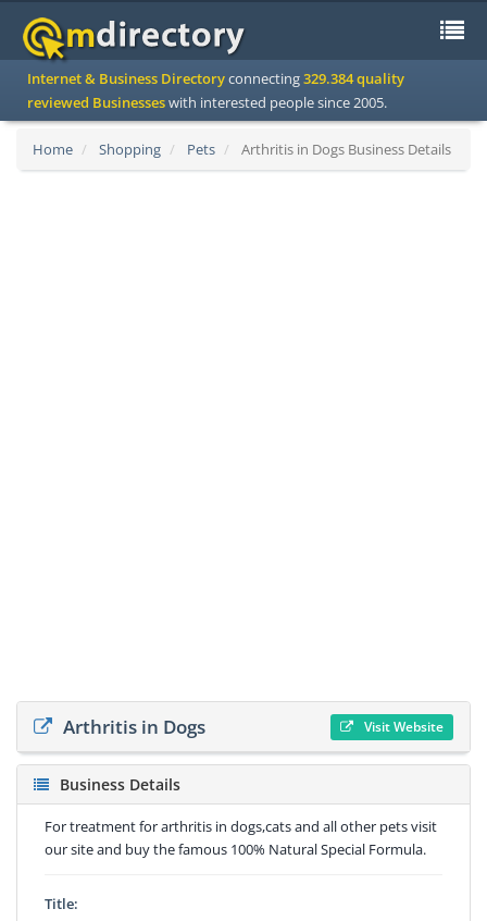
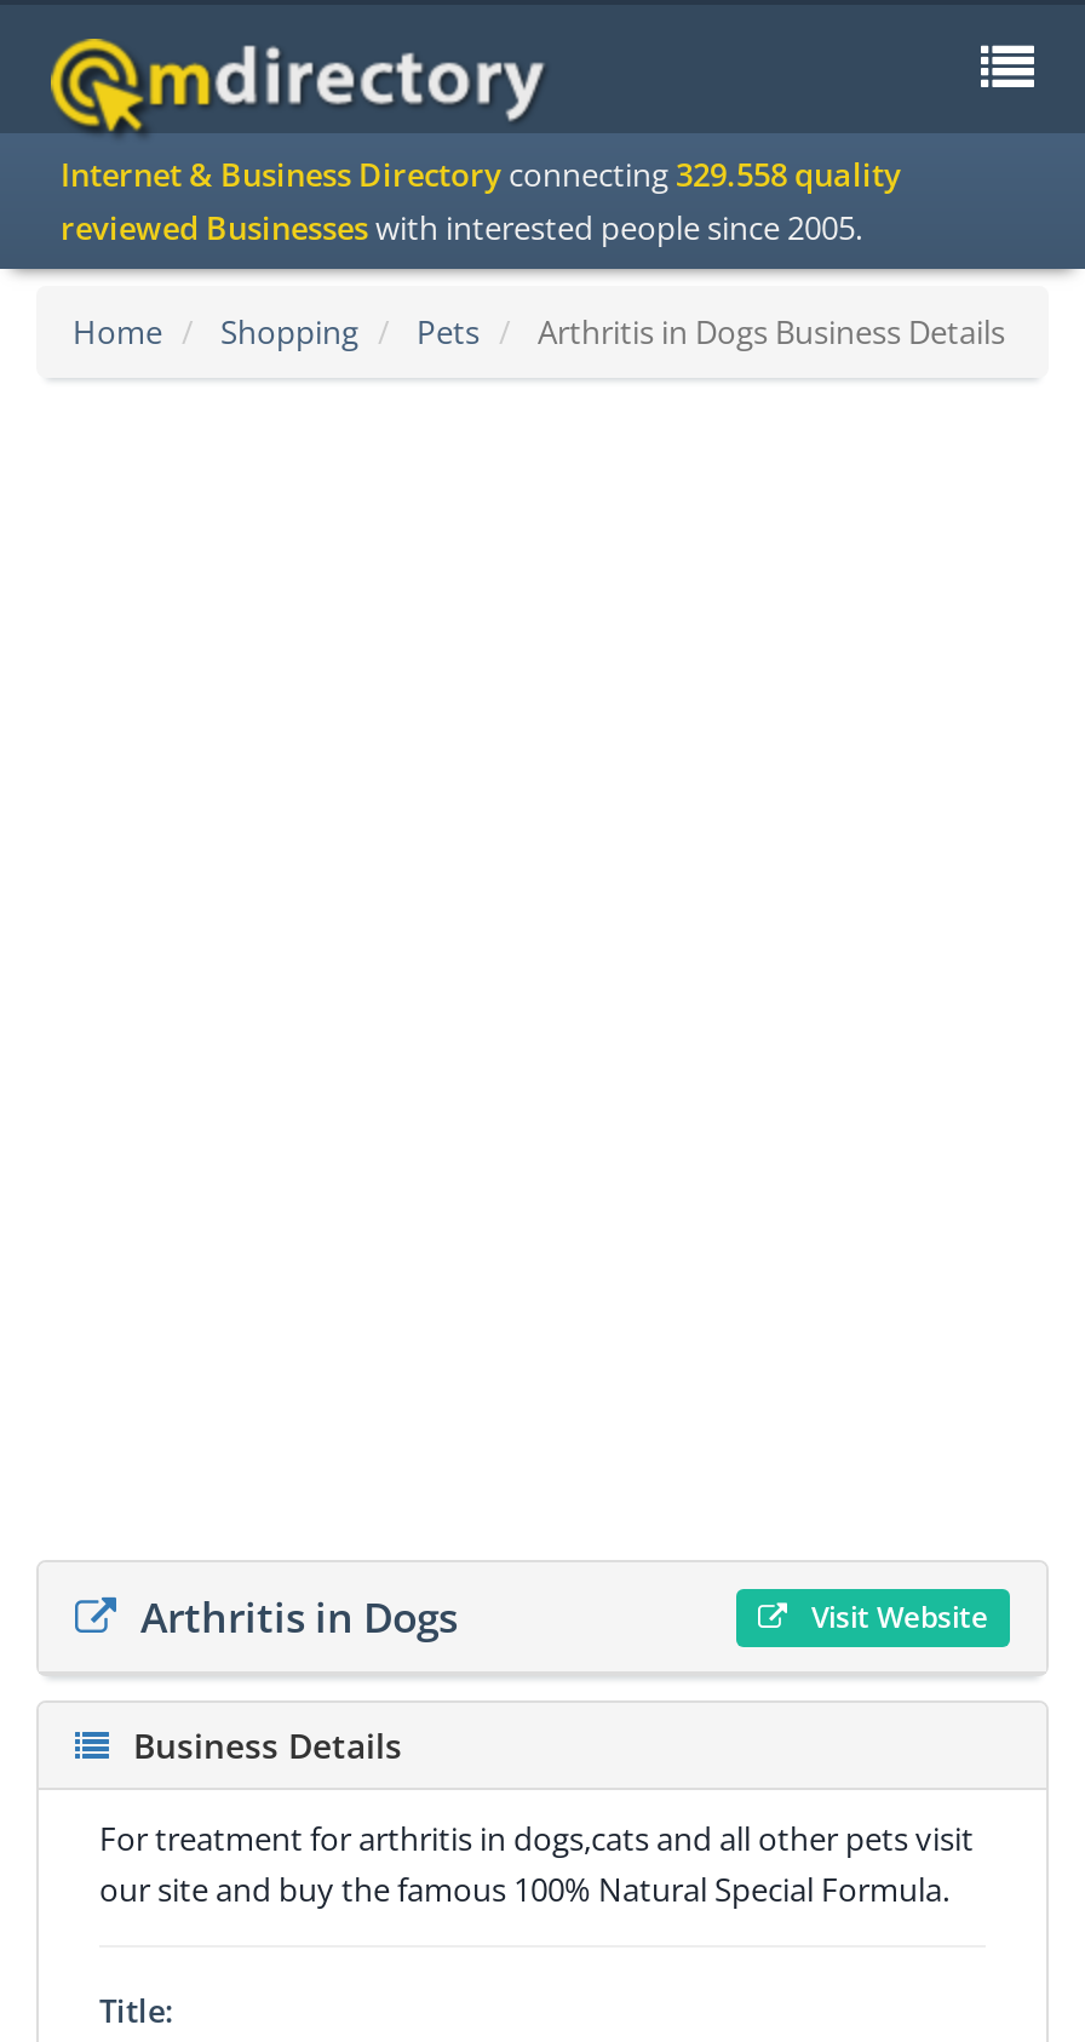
- Internet & Business Directory connecting 329.384 quality
+ Internet & Business Directory connecting 329.558 quality
